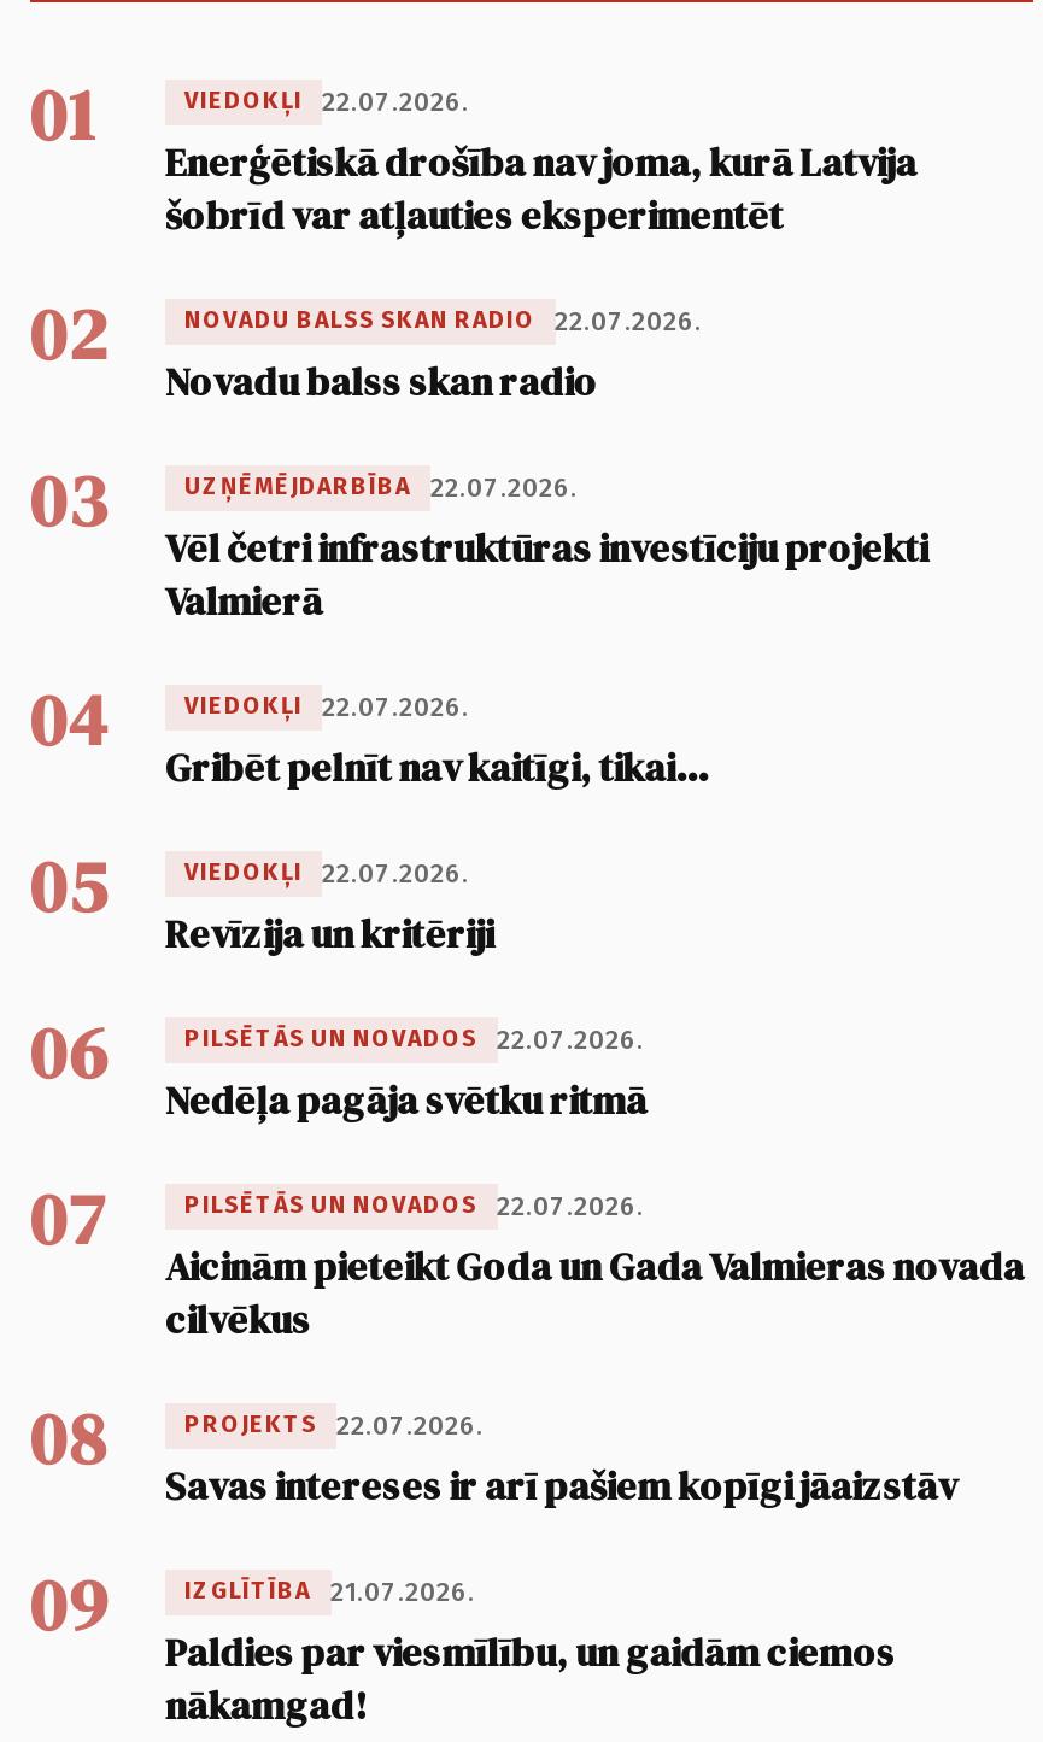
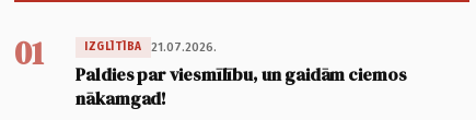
- VIEDOKĻI
- 22.07.2026.
- Enerģētiskā drošība nav joma, kurā Latvija
- šobrīd var atļauties eksperimentēt
- 02
- NOVADU BALSS SKAN RADIO
- 22.07.2026.
- Novadu balss skan radio
- 03
- UZŅĒMĒJDARBĪBA
- 22.07.2026.
- Vēl četri infrastruktūras investīciju projekti
- Valmierā
- 04
- VIEDOKĻI
- 22.07.2026.
- Gribēt pelnīt nav kaitīgi, tikai…
- 05
- VIEDOKĻI
- 22.07.2026.
- Revīzija un kritēriji
- 06
- PILSĒTĀS UN NOVADOS
- 22.07.2026.
- Nedēļa pagāja svētku ritmā
- 07
- PILSĒTĀS UN NOVADOS
- 22.07.2026.
- Aicinām pieteikt Goda un Gada Valmieras novada
- cilvēkus
- 08
- PROJEKTS
- 22.07.2026.
- Savas intereses ir arī pašiem kopīgi jāaizstāv
- 09
